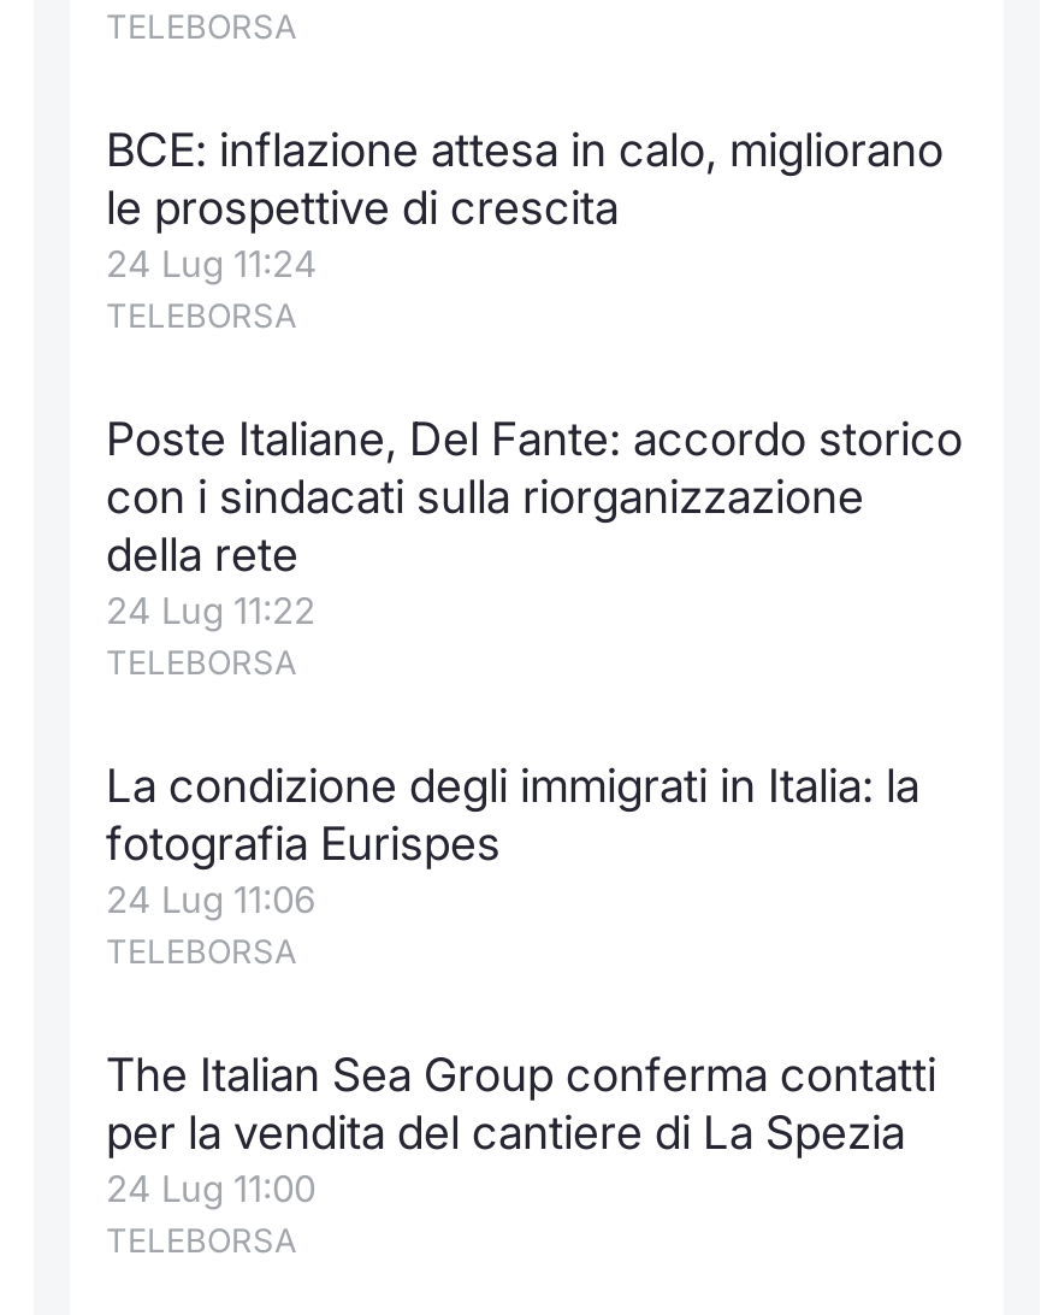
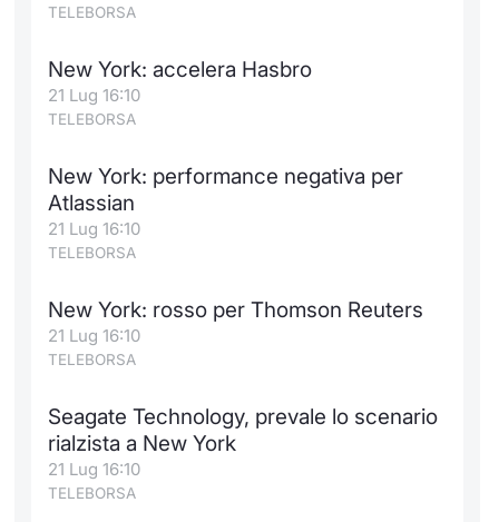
- BCE: inflazione attesa in calo, migliorano
- le prospettive di crescita
- 24 Lug 11:24
+ New York: accelera Hasbro
+ 21 Lug 16:10

- Poste Italiane, Del Fante: accordo storico
- con i sindacati sulla riorganizzazione
- della rete
- 24 Lug 11:22
+ New York: performance negativa per
+ Atlassian
+ 21 Lug 16:10

- La condizione degli immigrati in Italia: la
- fotografia Eurispes
- 24 Lug 11:06
+ New York: rosso per Thomson Reuters
+ 21 Lug 16:10

- The Italian Sea Group conferma contatti
- per la vendita del cantiere di La Spezia
- 24 Lug 11:00
+ Seagate Technology, prevale lo scenario
+ rialzista a New York
+ 21 Lug 16:10
